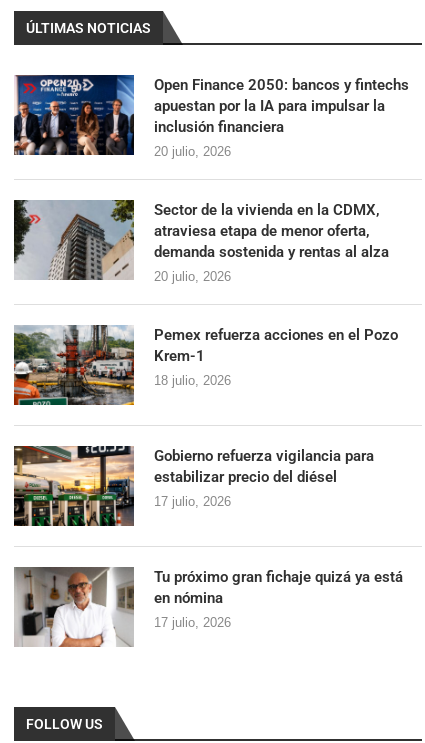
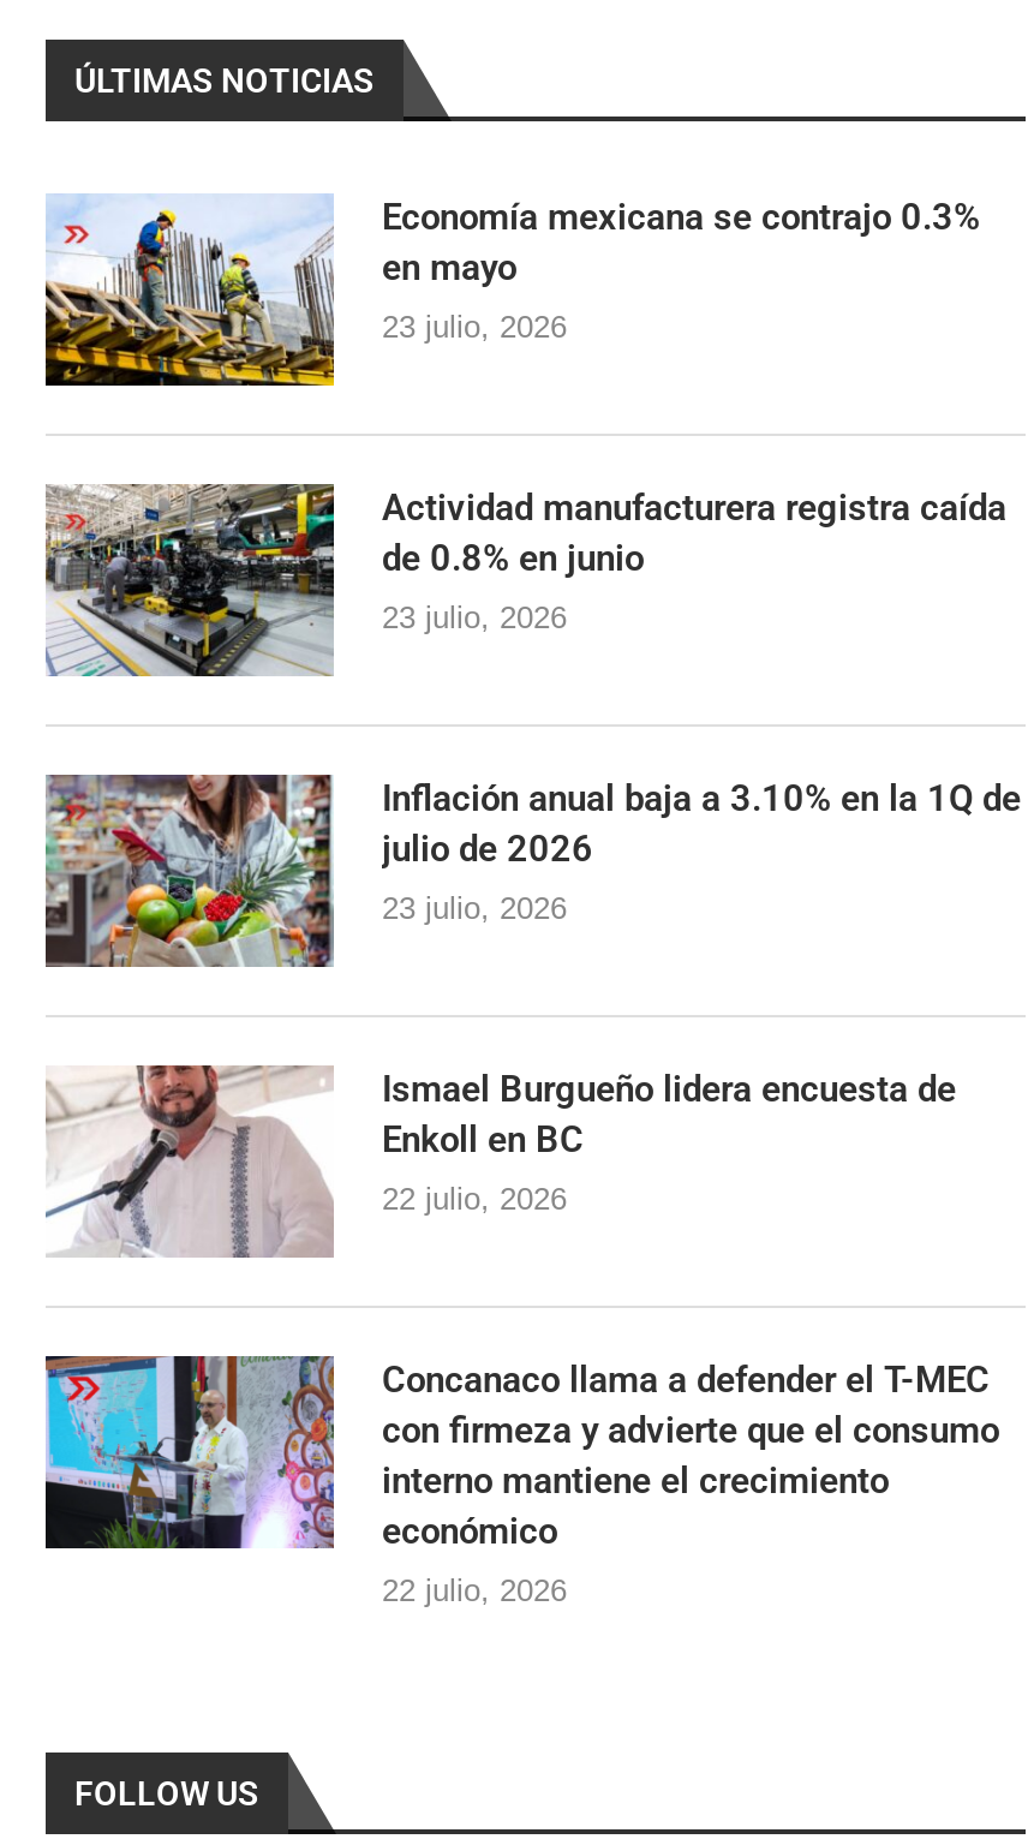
- [image]
- Open Finance 2050: bancos y fintechs
- apuestan por la IA para impulsar la
- inclusión financiera
- 20 julio, 2026
+ [image]
+ Economía mexicana se contrajo 0.3%
+ en mayo
+ 23 julio, 2026

- [image]
- Sector de la vivienda en la CDMX,
- atraviesa etapa de menor oferta,
- demanda sostenida y rentas al alza
- 20 julio, 2026
+ [image]
+ Actividad manufacturera registra caída
+ de 0.8% en junio
+ 23 julio, 2026

- [image]
- Pemex refuerza acciones en el Pozo
- Krem-1
- 18 julio, 2026
+ [image]
+ Inflación anual baja a 3.10% en la 1Q de
+ julio de 2026
+ 23 julio, 2026

- [image]
- Gobierno refuerza vigilancia para
- estabilizar precio del diésel
- 17 julio, 2026
+ [image]
+ Ismael Burgueño lidera encuesta de
+ Enkoll en BC
+ 22 julio, 2026

- [image]
- Tu próximo gran fichaje quizá ya está
- en nómina
- 17 julio, 2026
+ [image]
+ Concanaco llama a defender el T-MEC
+ con firmeza y advierte que el consumo
+ interno mantiene el crecimiento
+ económico
+ 22 julio, 2026
